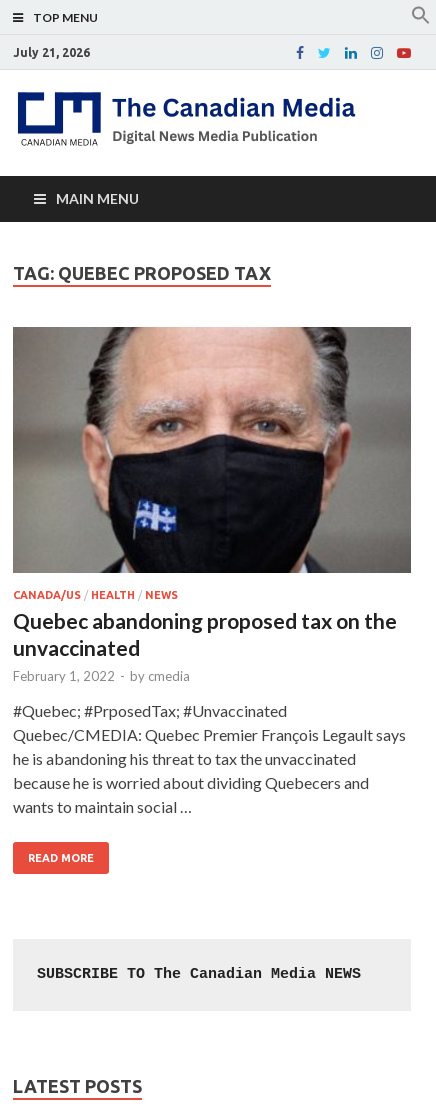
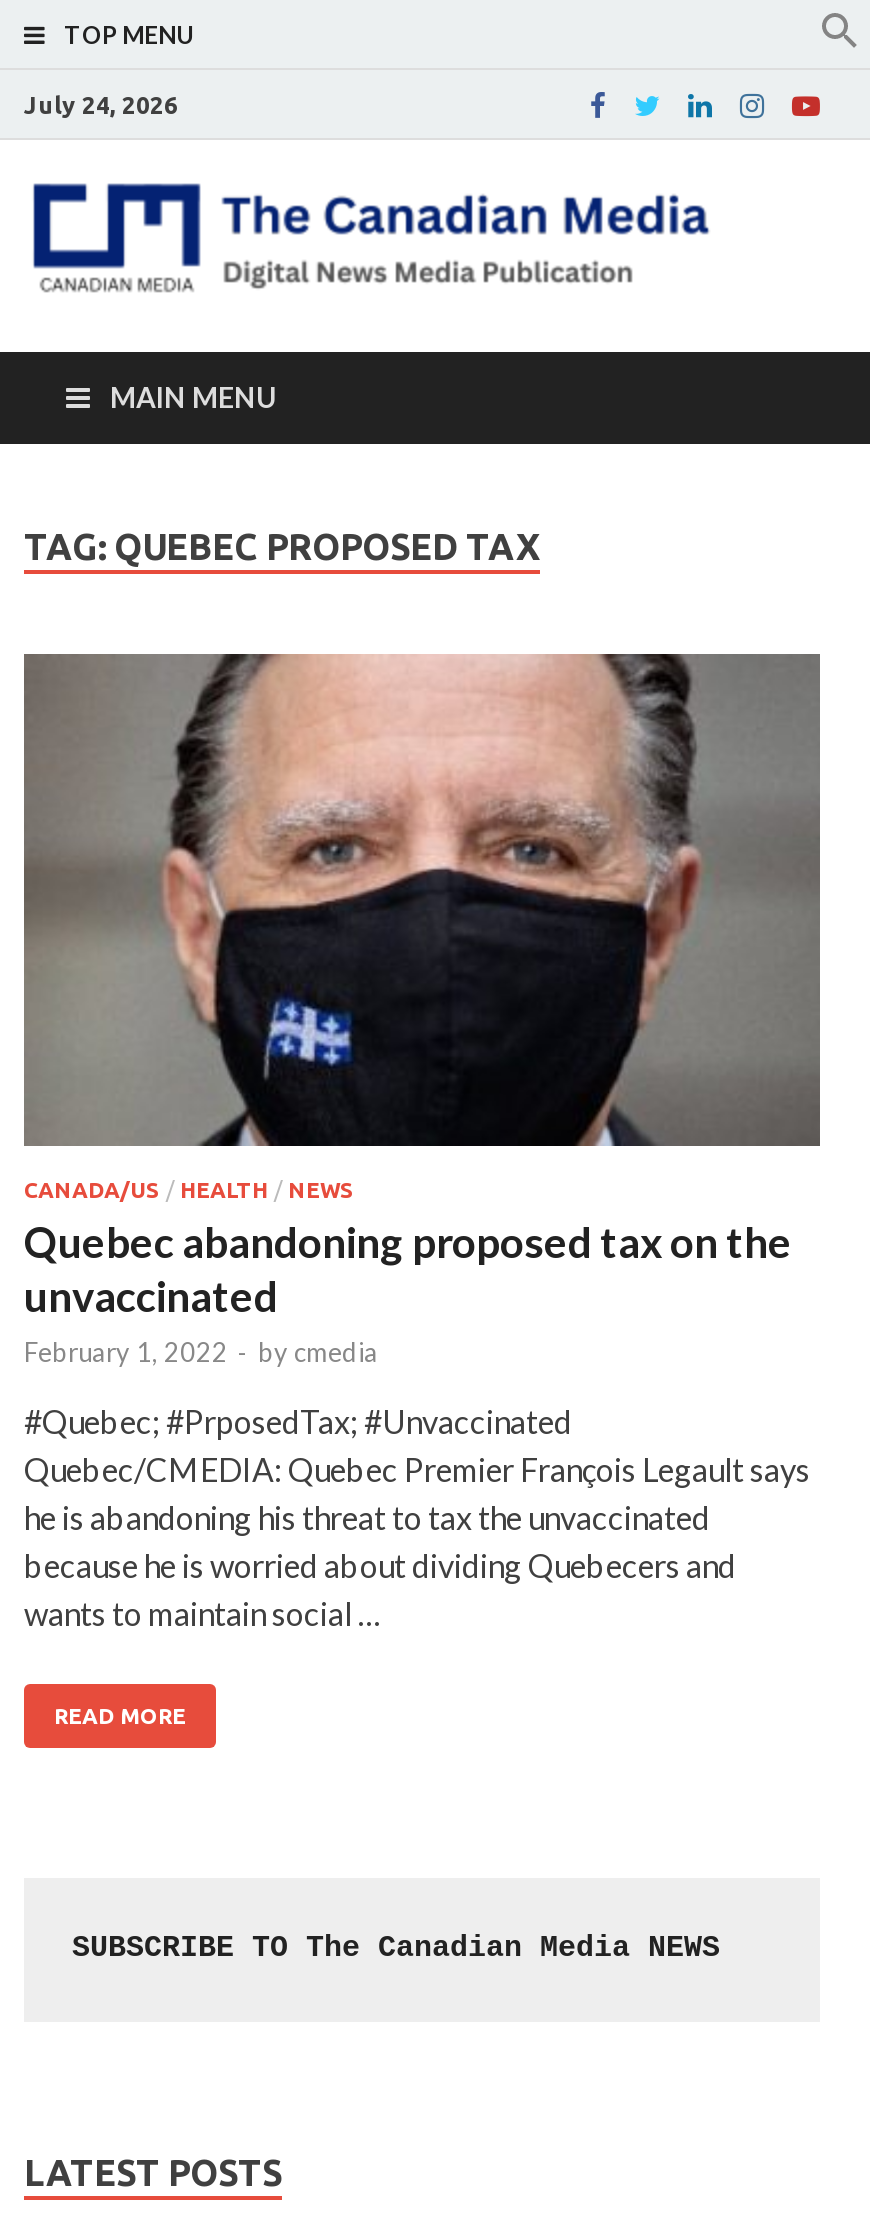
- July 21, 2026
+ July 24, 2026
